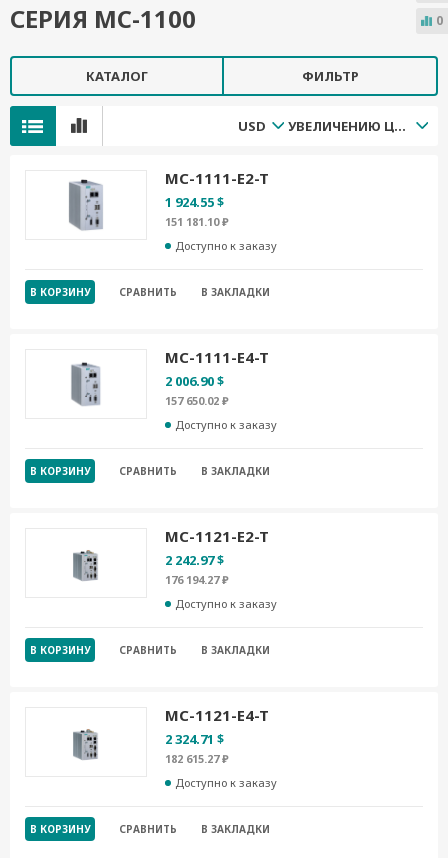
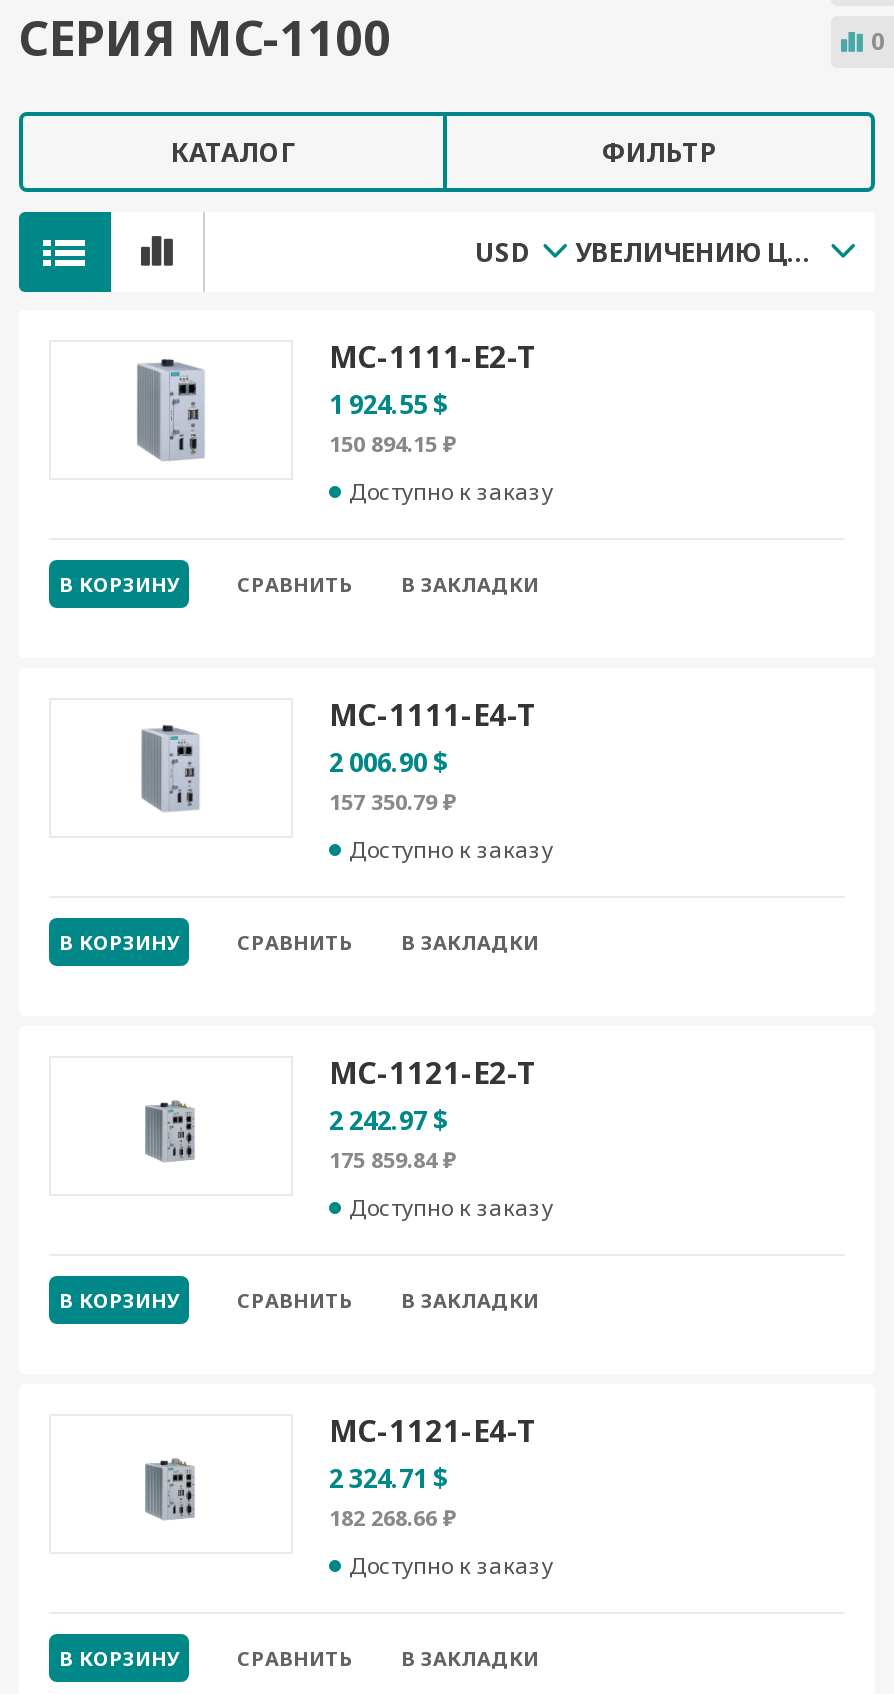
- 151 181.10 ₽
+ 150 894.15 ₽

- 157 650.02 ₽
+ 157 350.79 ₽

- 176 194.27 ₽
+ 175 859.84 ₽

- 182 615.27 ₽
+ 182 268.66 ₽
